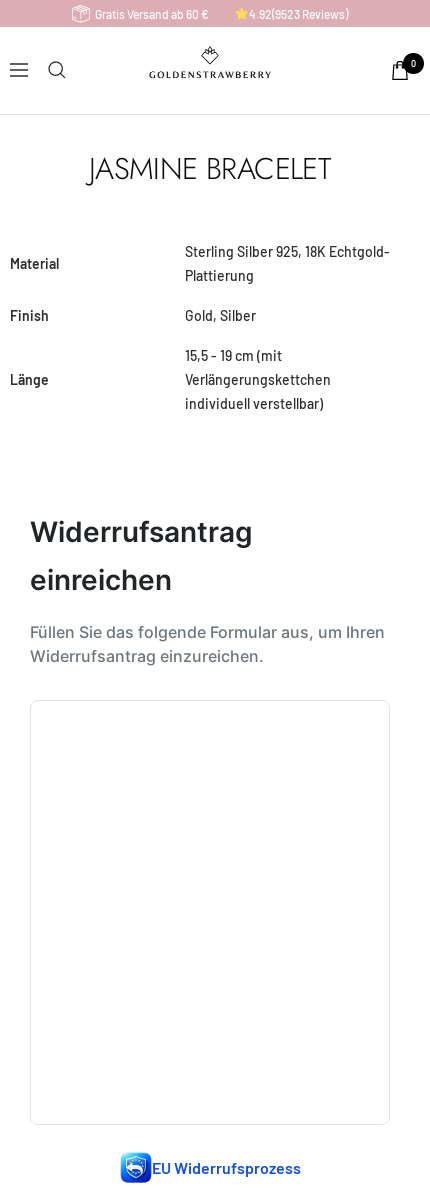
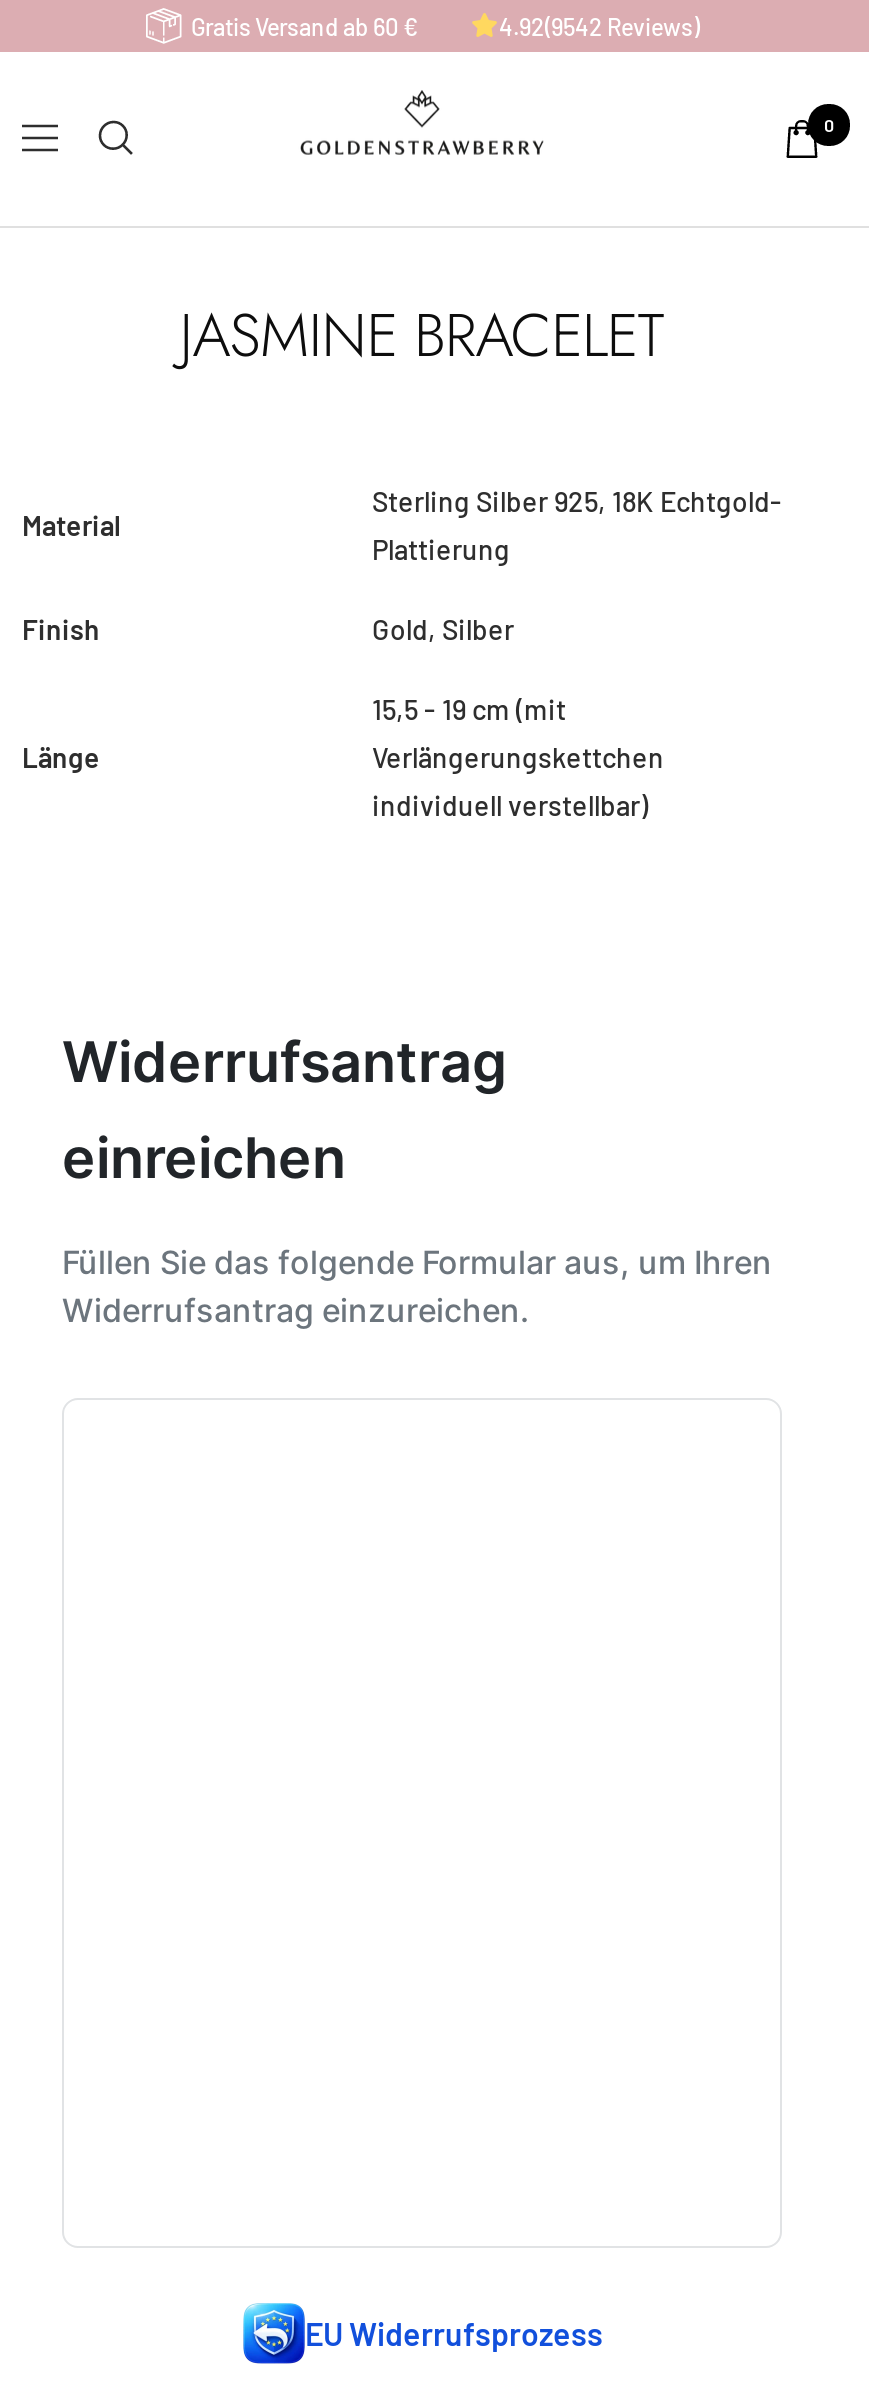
- 4.92(9523 Reviews)
+ 4.92(9542 Reviews)
